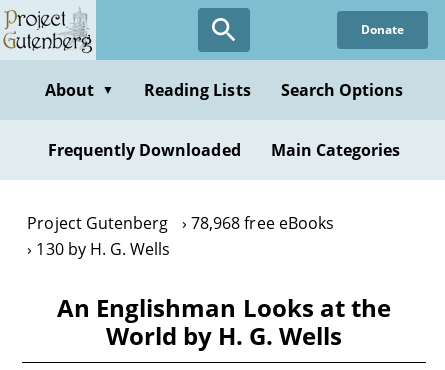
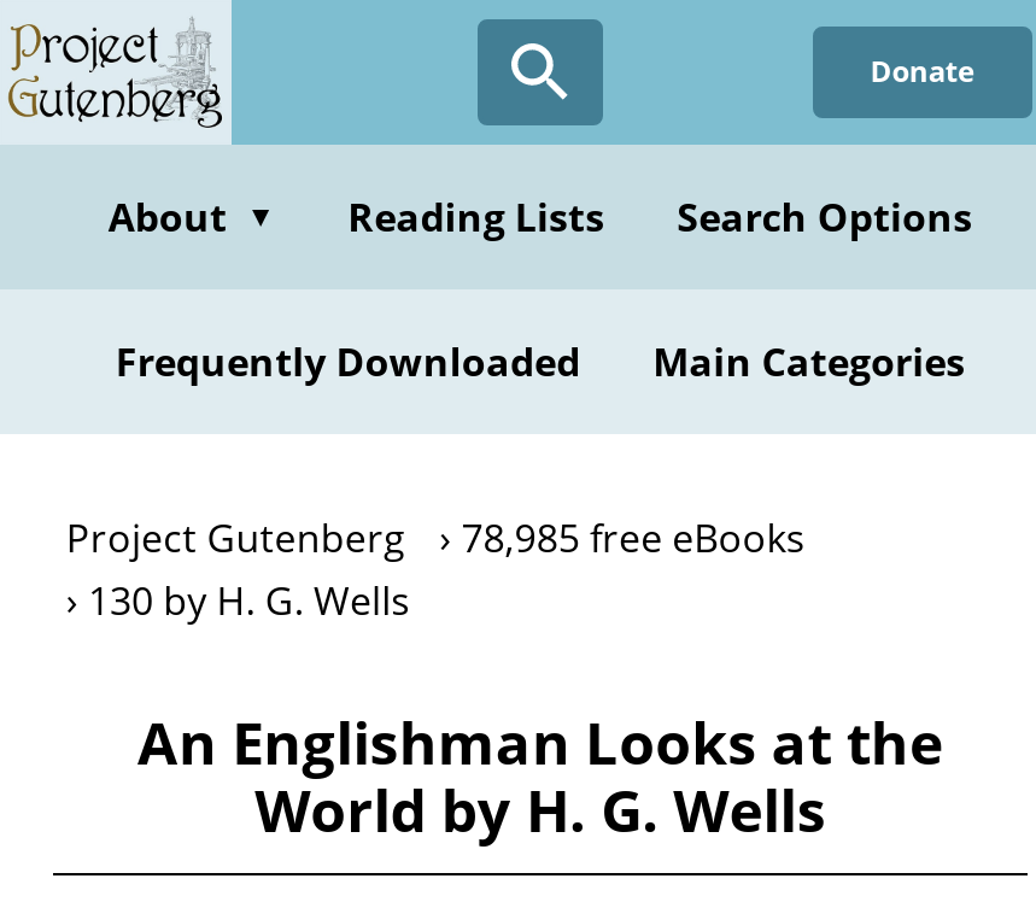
- Project Gutenberg 78,968 free eBooks
+ Project Gutenberg 78,985 free eBooks
